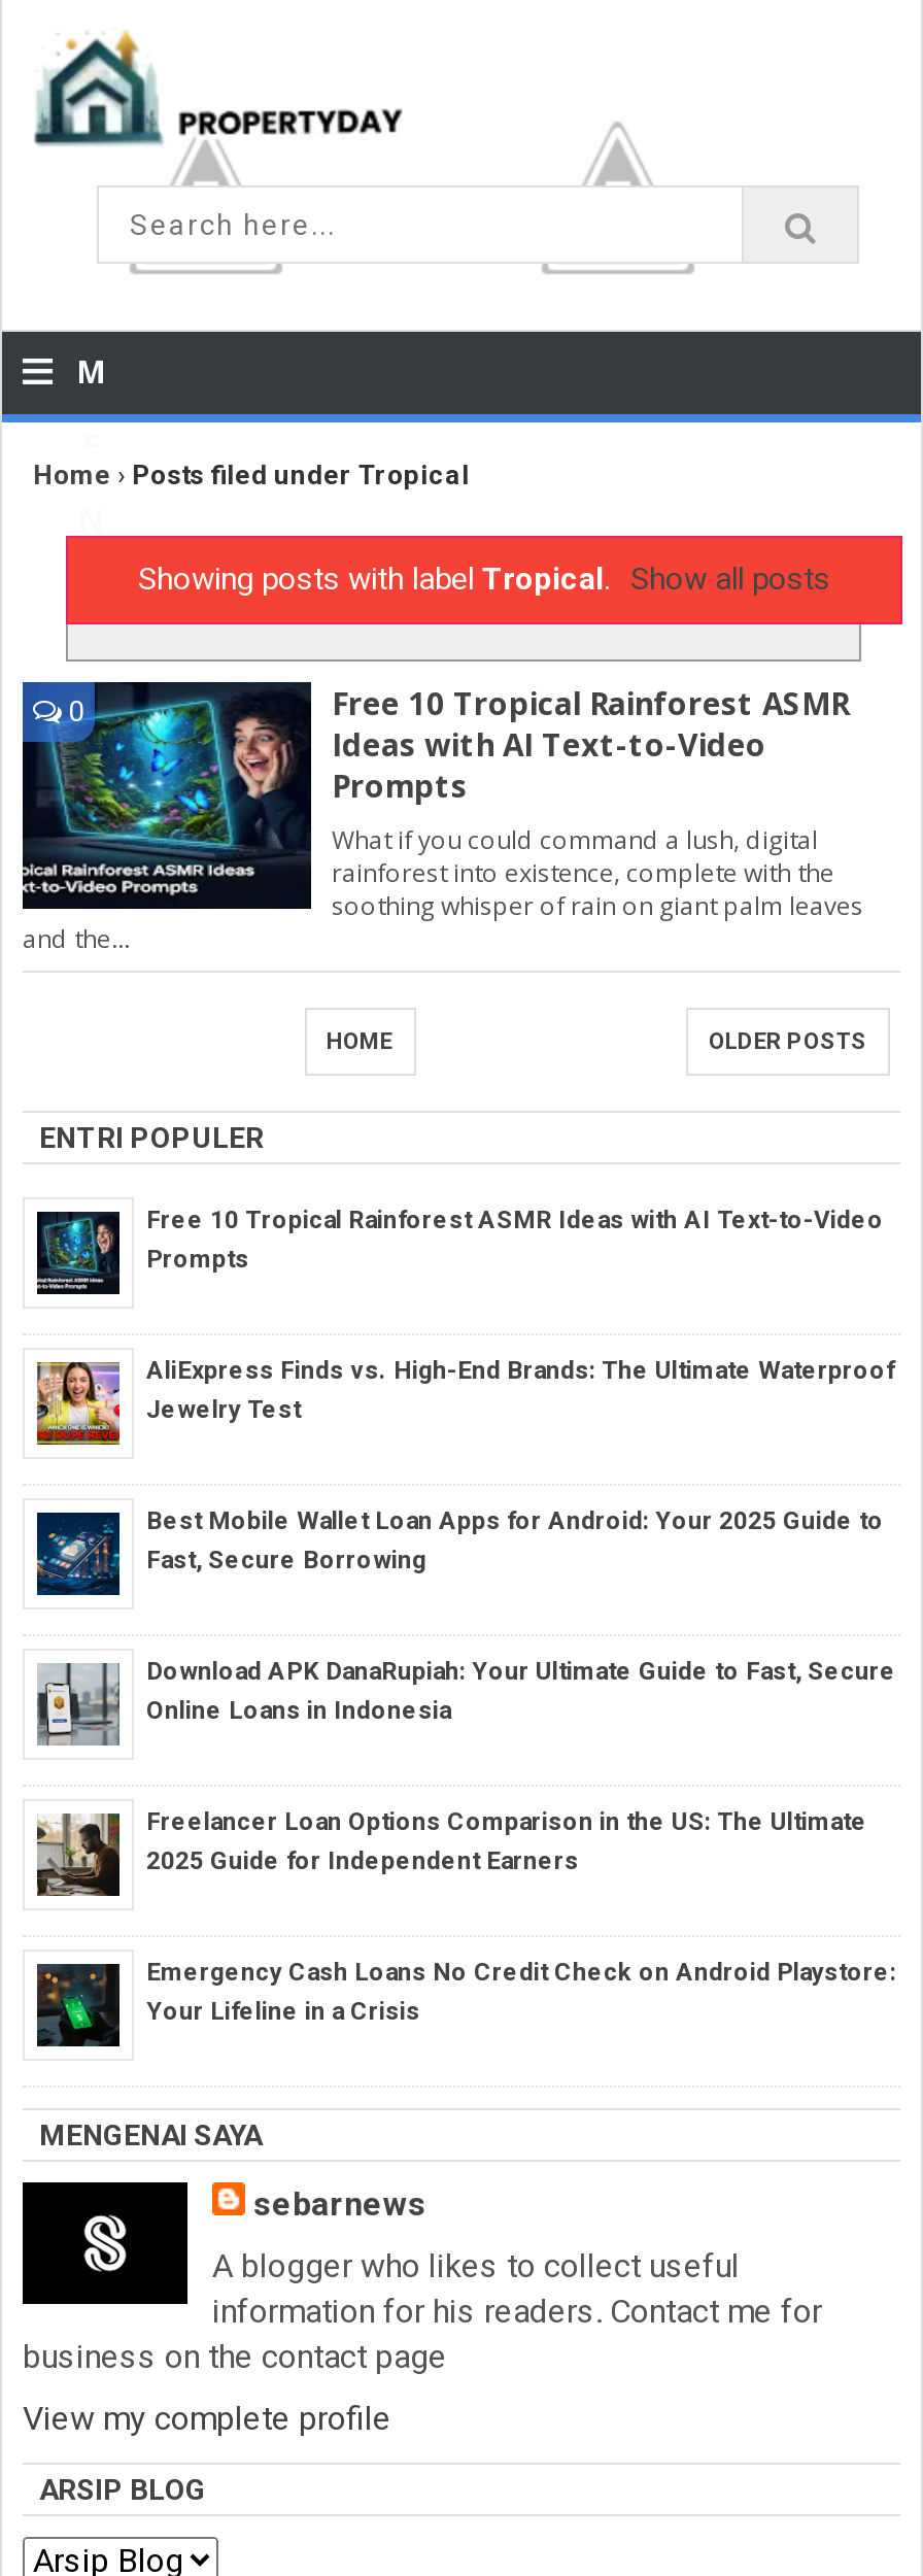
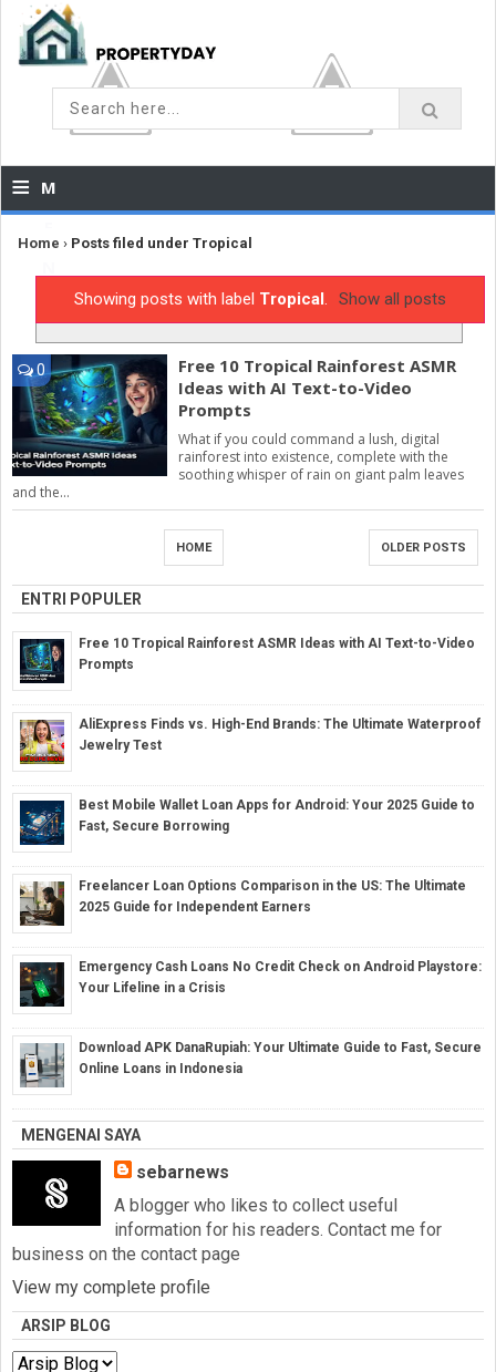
moved down: [image] | Download APK DanaRupiah: Your Ultimate Guide to Fast, Secure | Online Loans in Indonesia

moved up: [image] | Freelancer Loan Options Comparison in the US: The Ultimate | 2025 Guide for Independent Earners | Emergency Cash Loans No Credit Check on Android Playstore: | Your Lifeline in a Crisis
